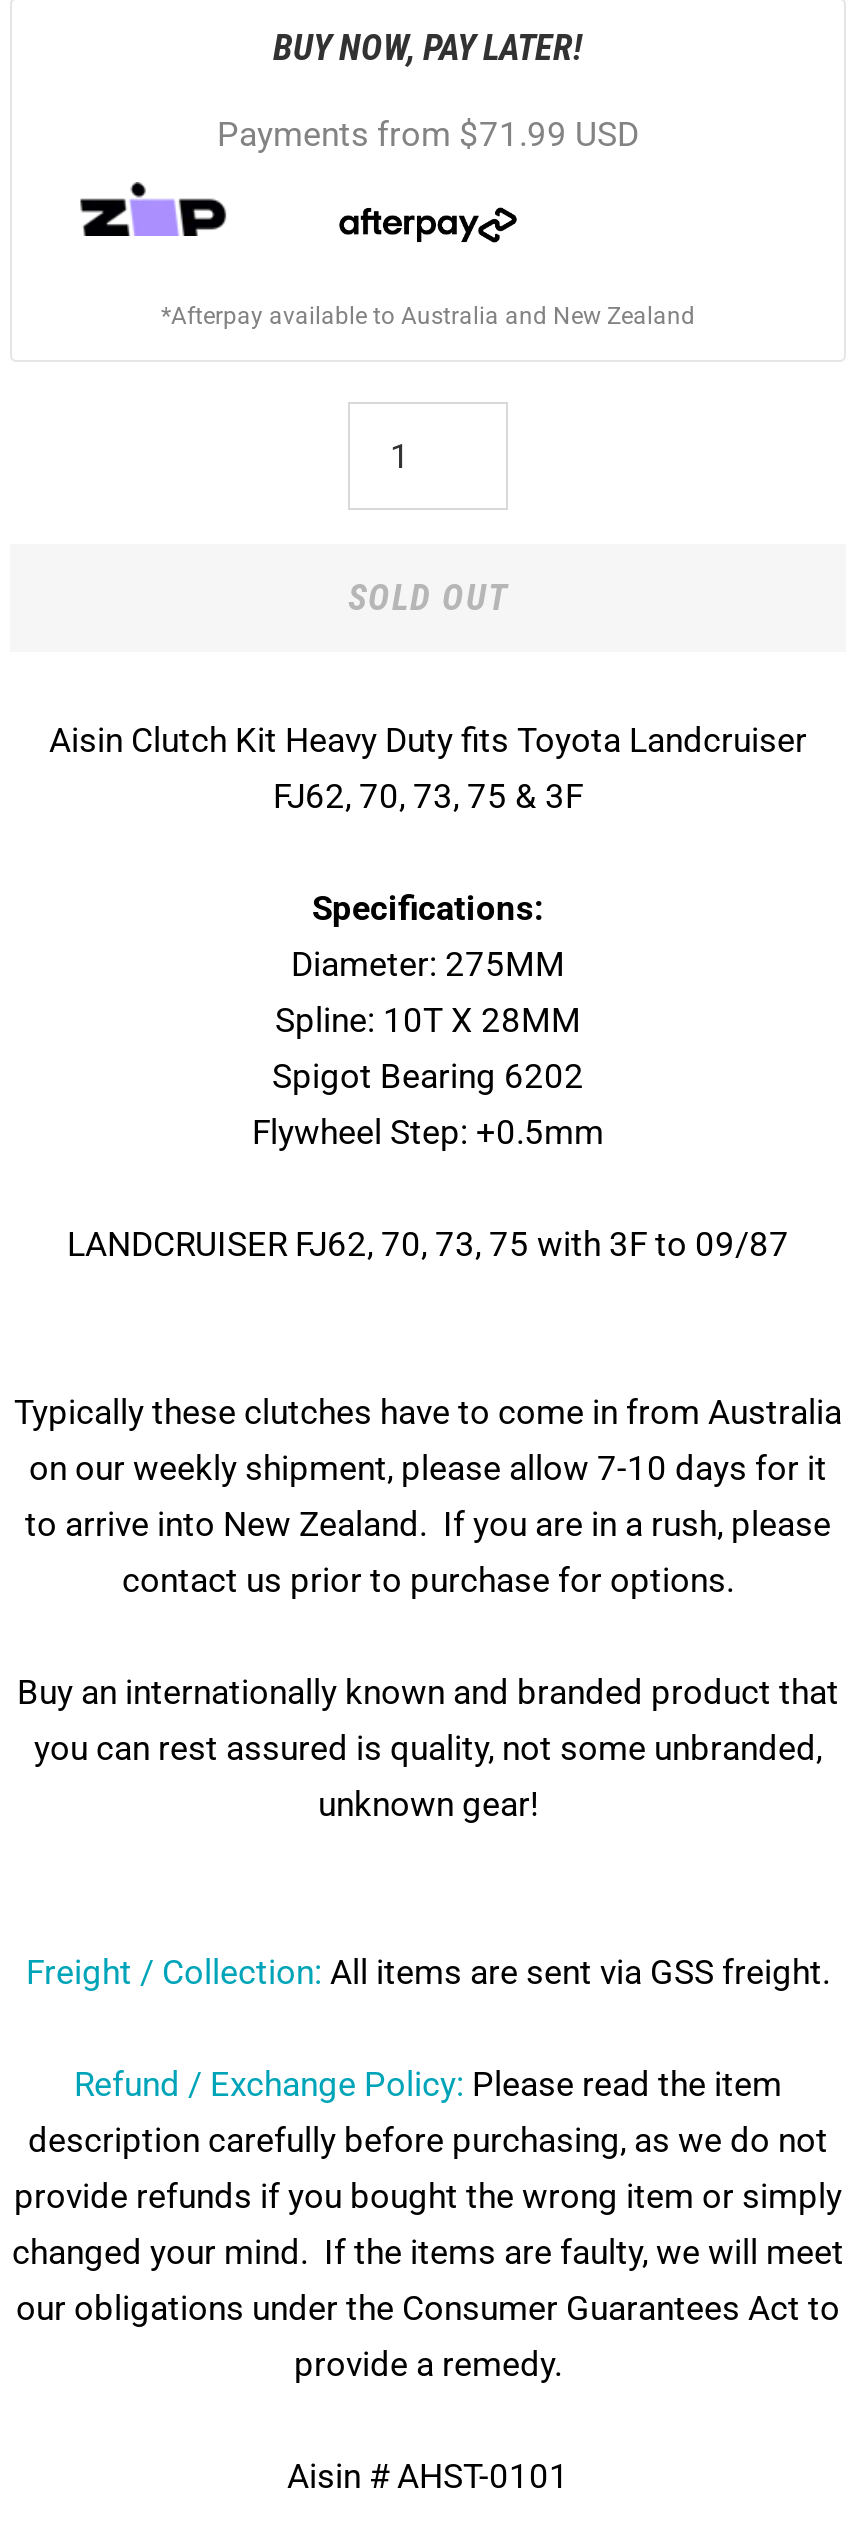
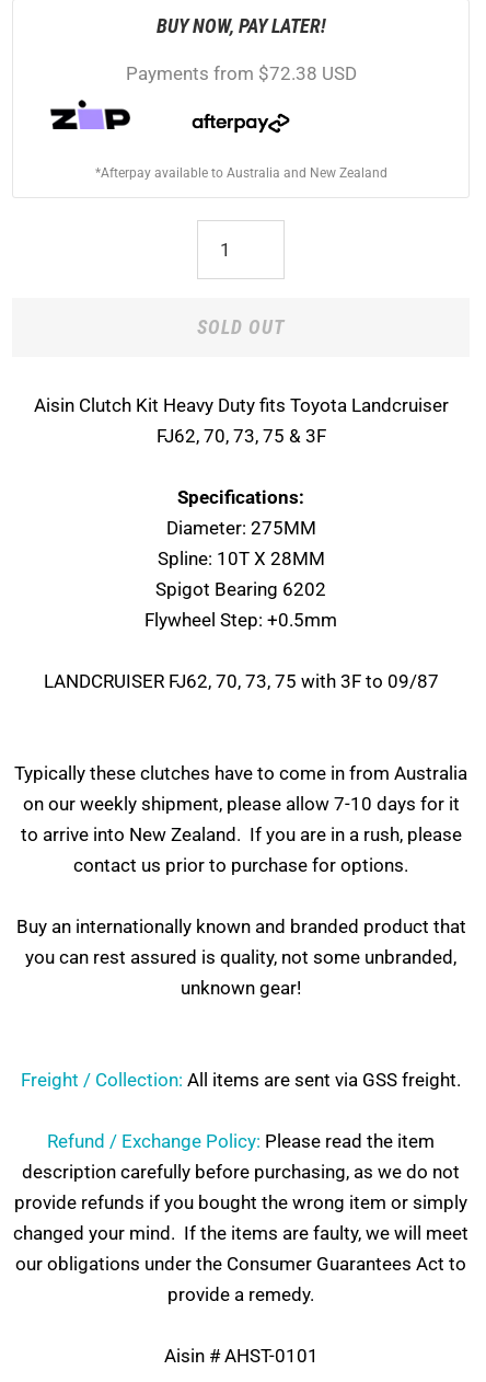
- Payments from $71.99 USD
+ Payments from $72.38 USD
